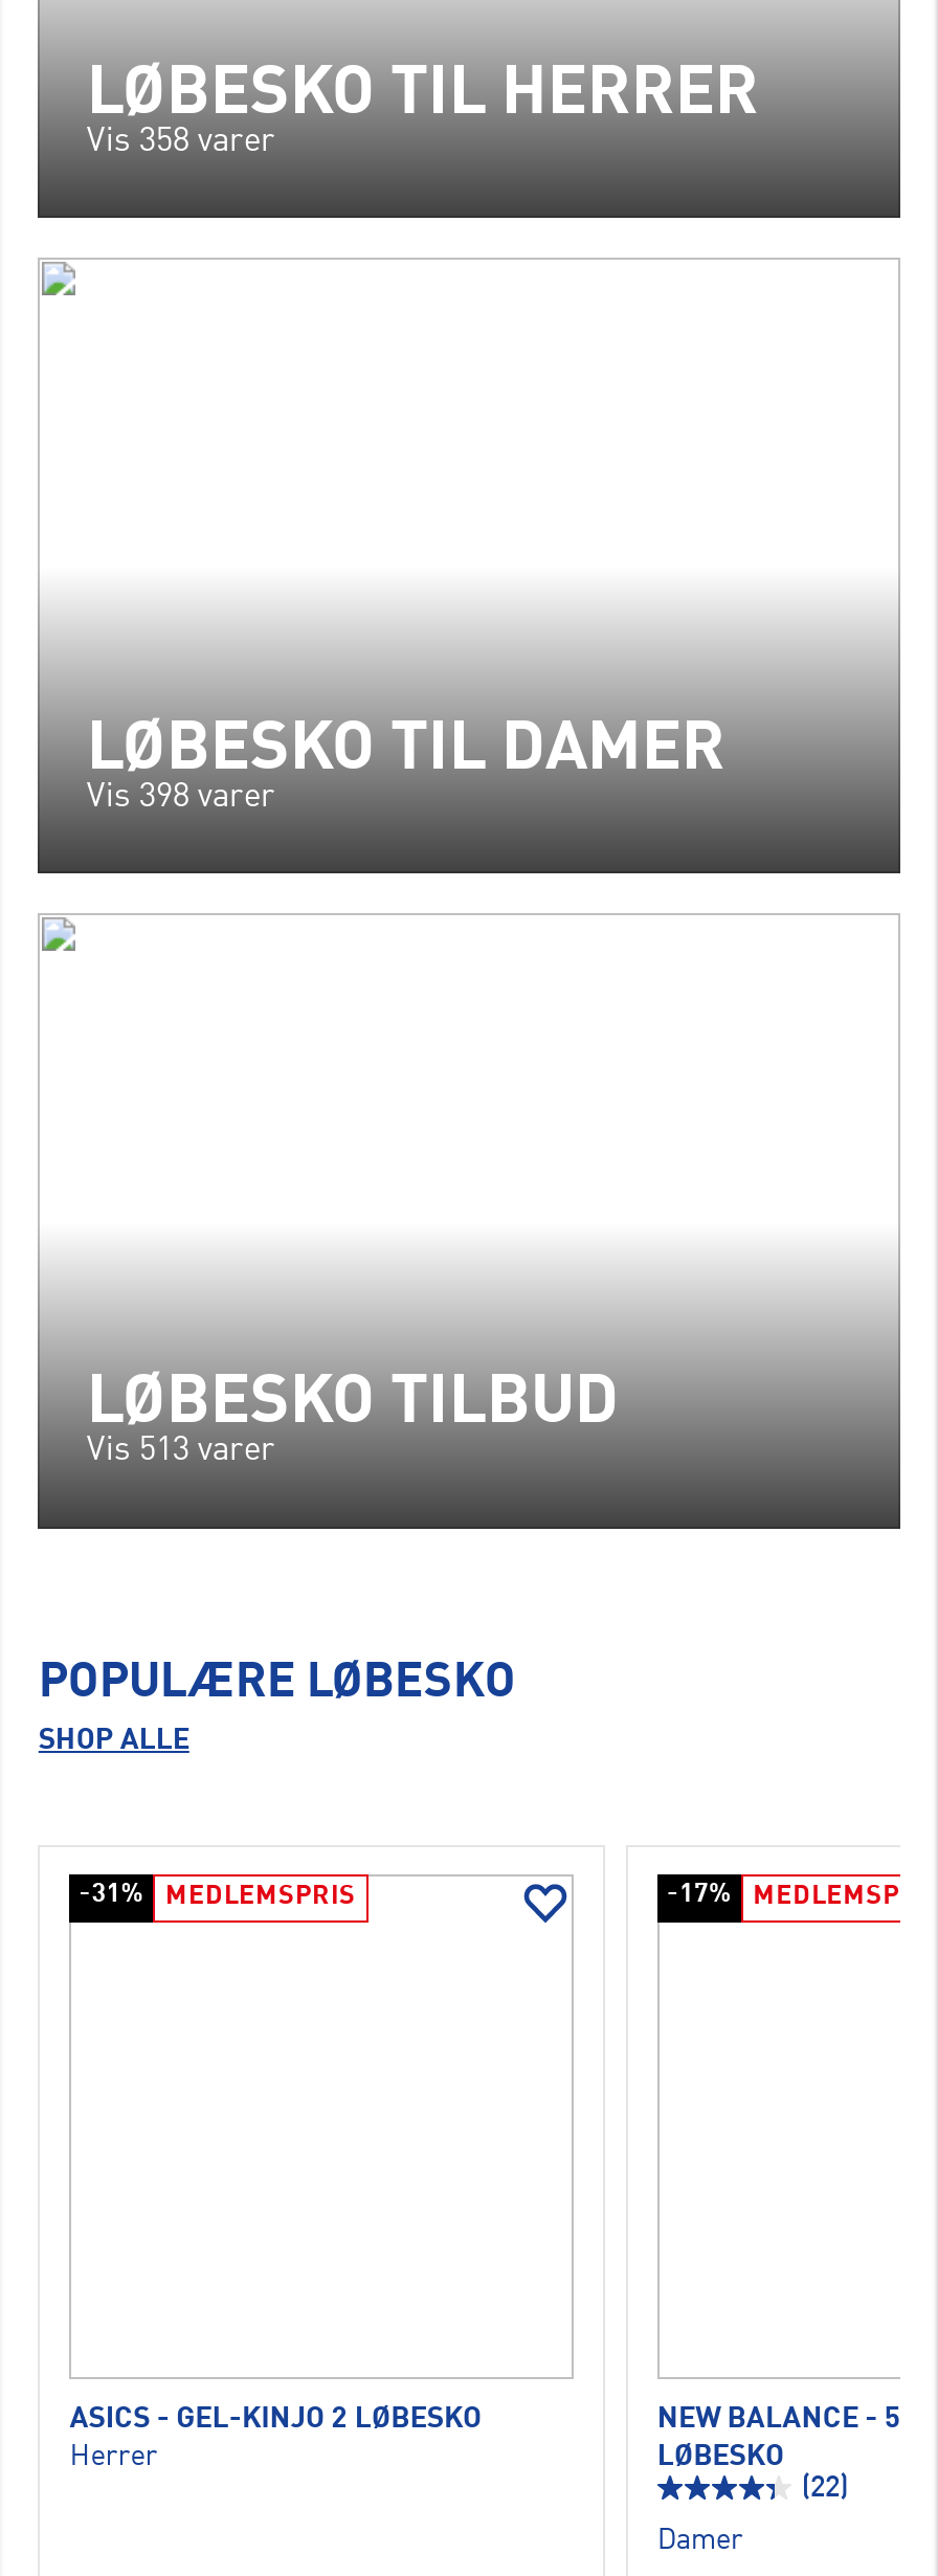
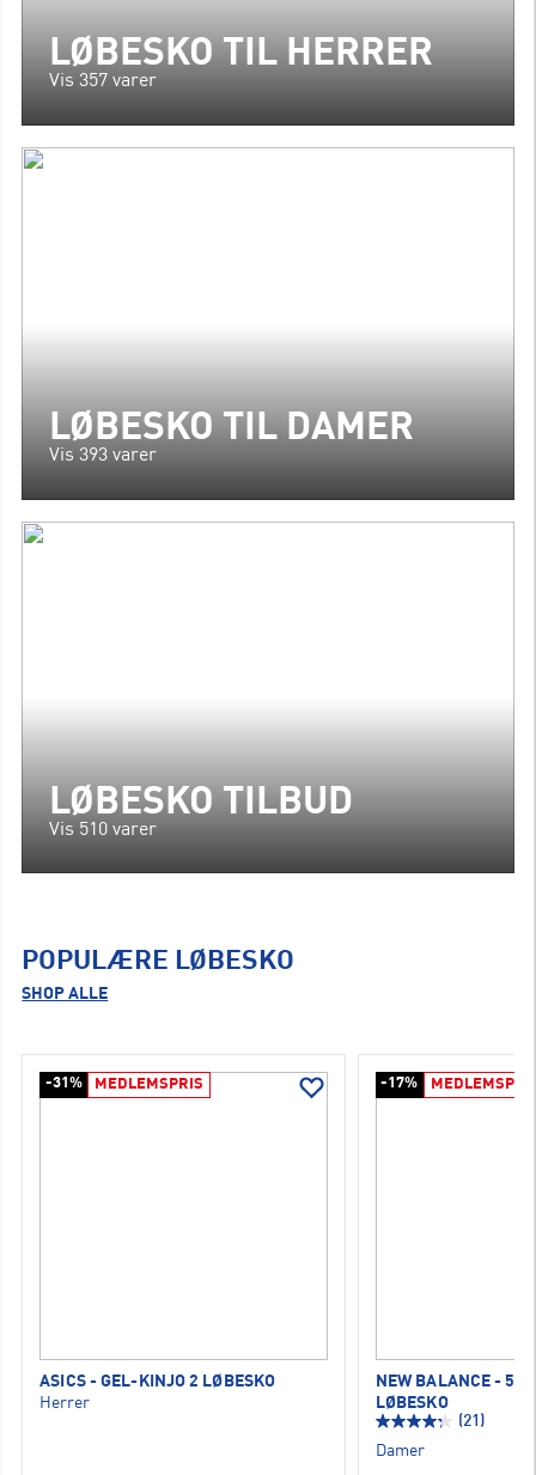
- Vis 358 varer
+ Vis 357 varer

- Vis 398 varer
+ Vis 393 varer

- Vis 513 varer
+ Vis 510 varer

- (22)
+ (21)
